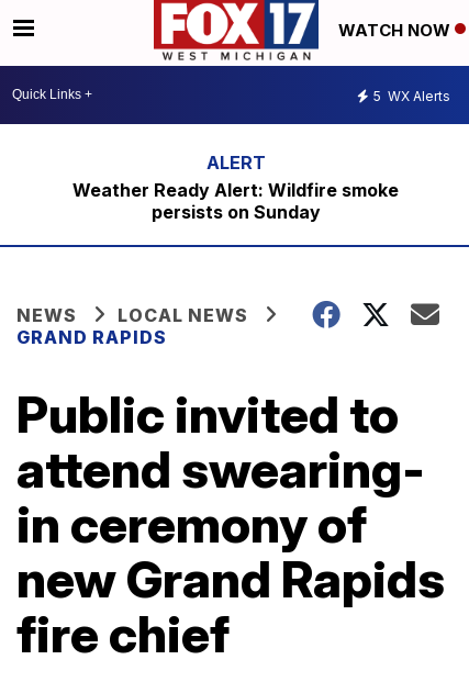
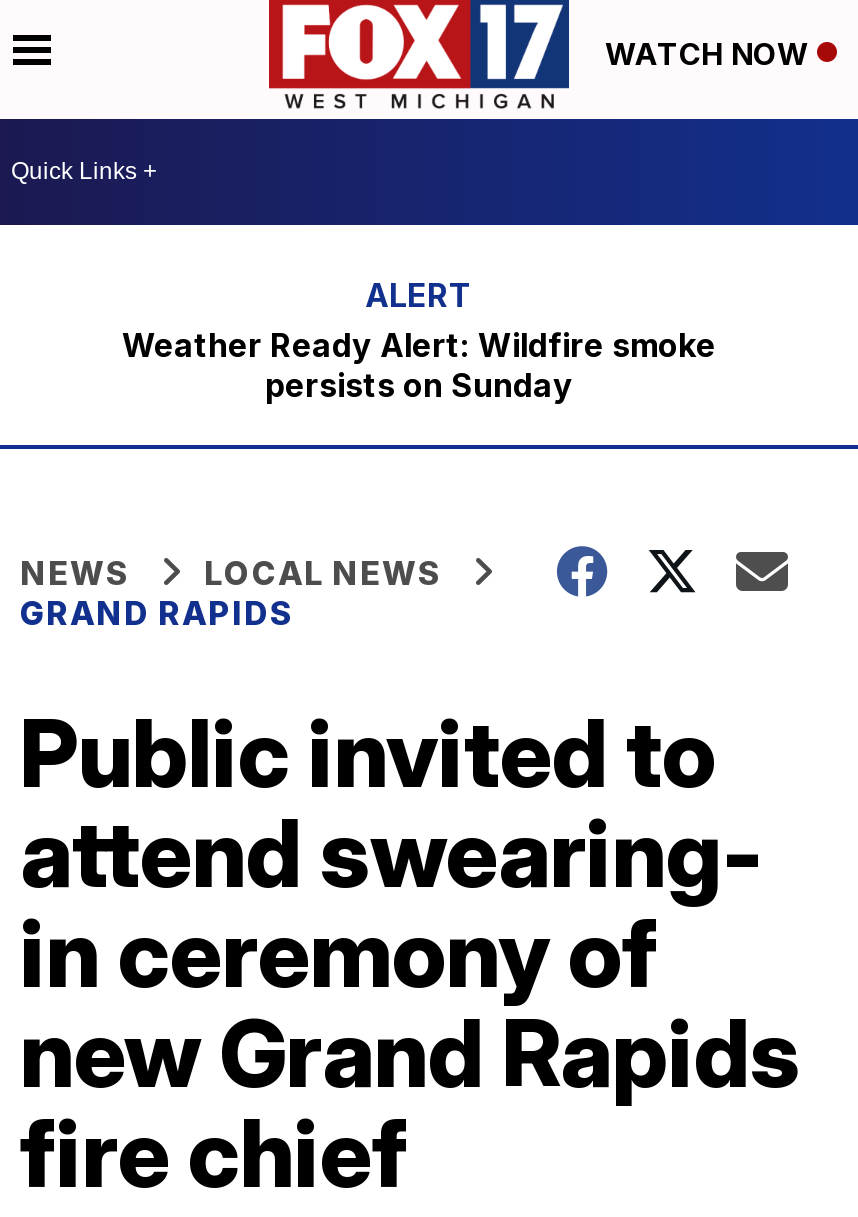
- 5 WX Alerts
